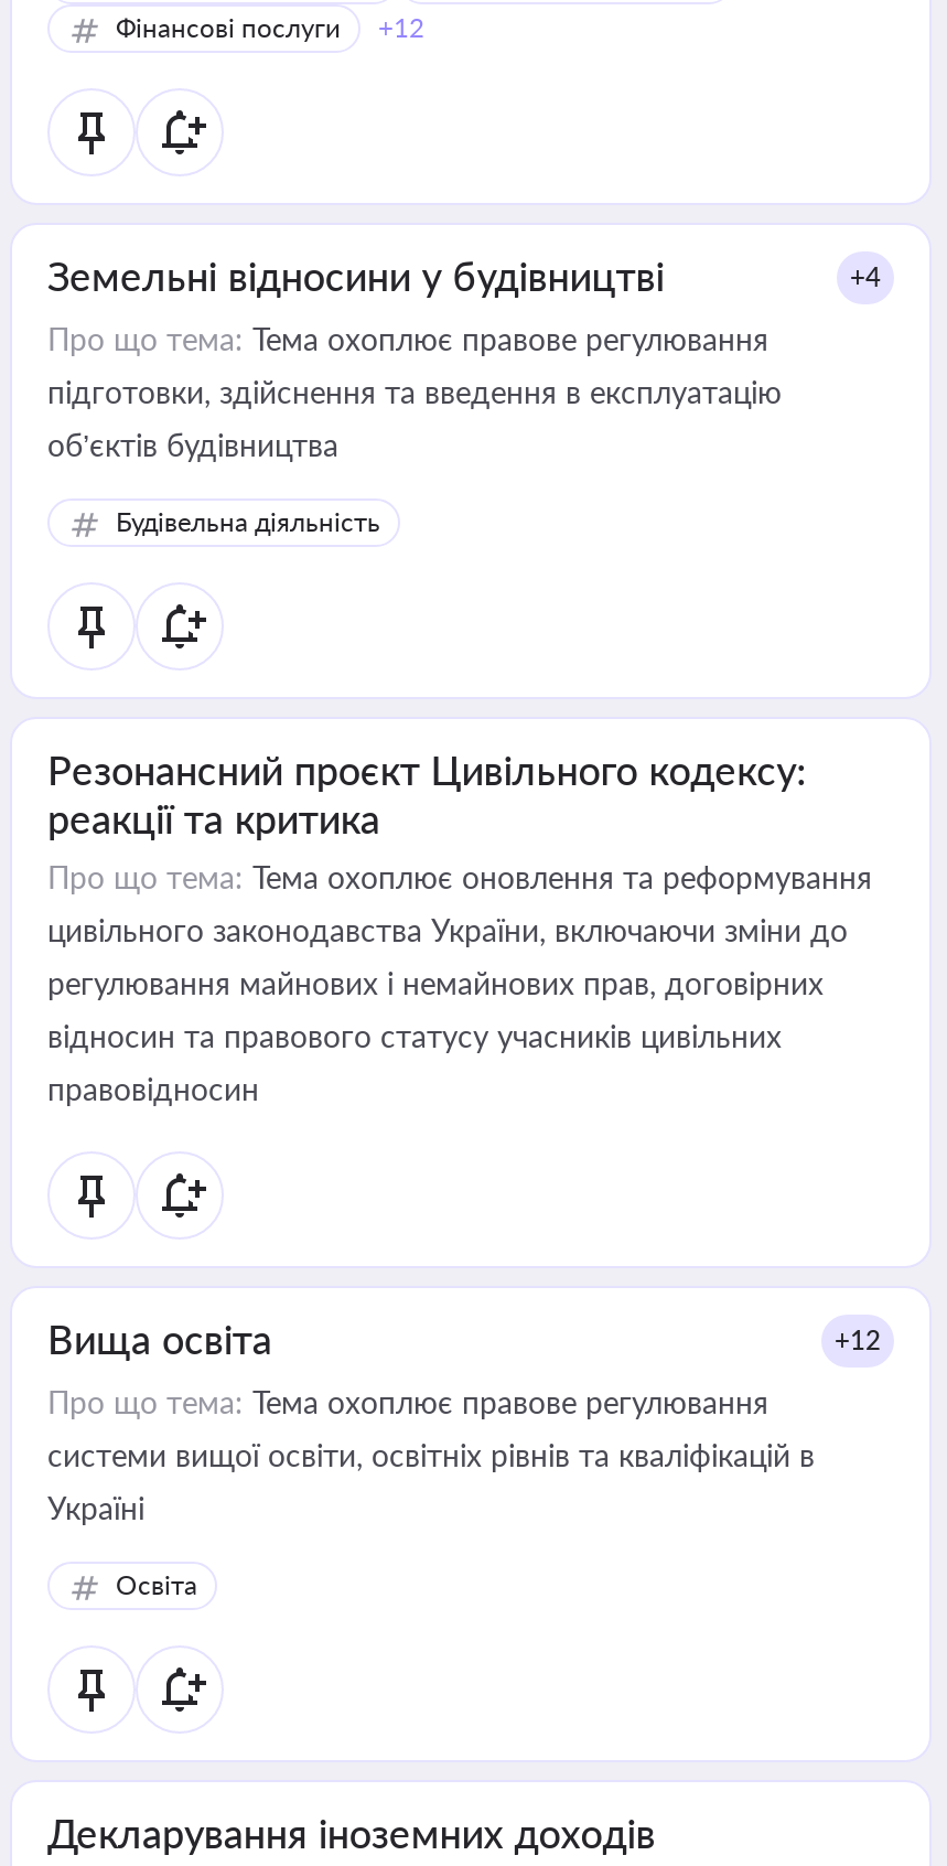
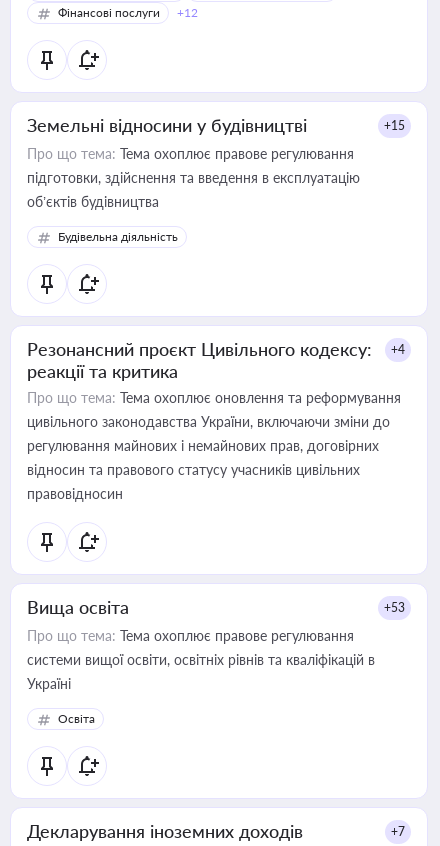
- +4
+ +15

+ +4

- +12
+ +53

+ +7
